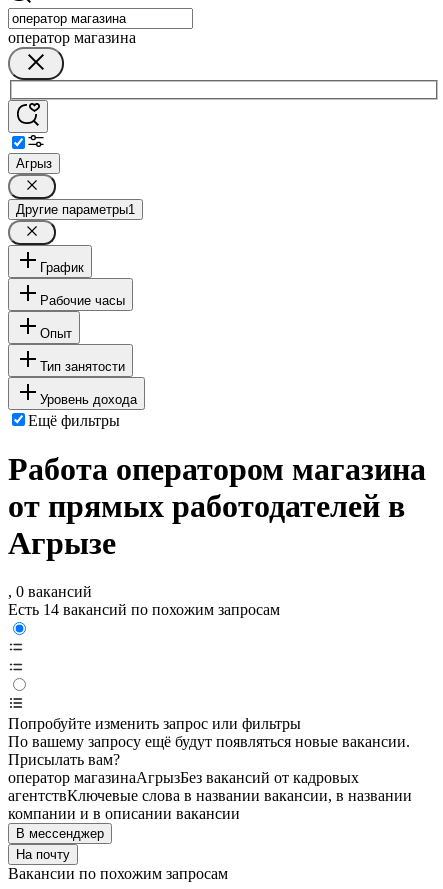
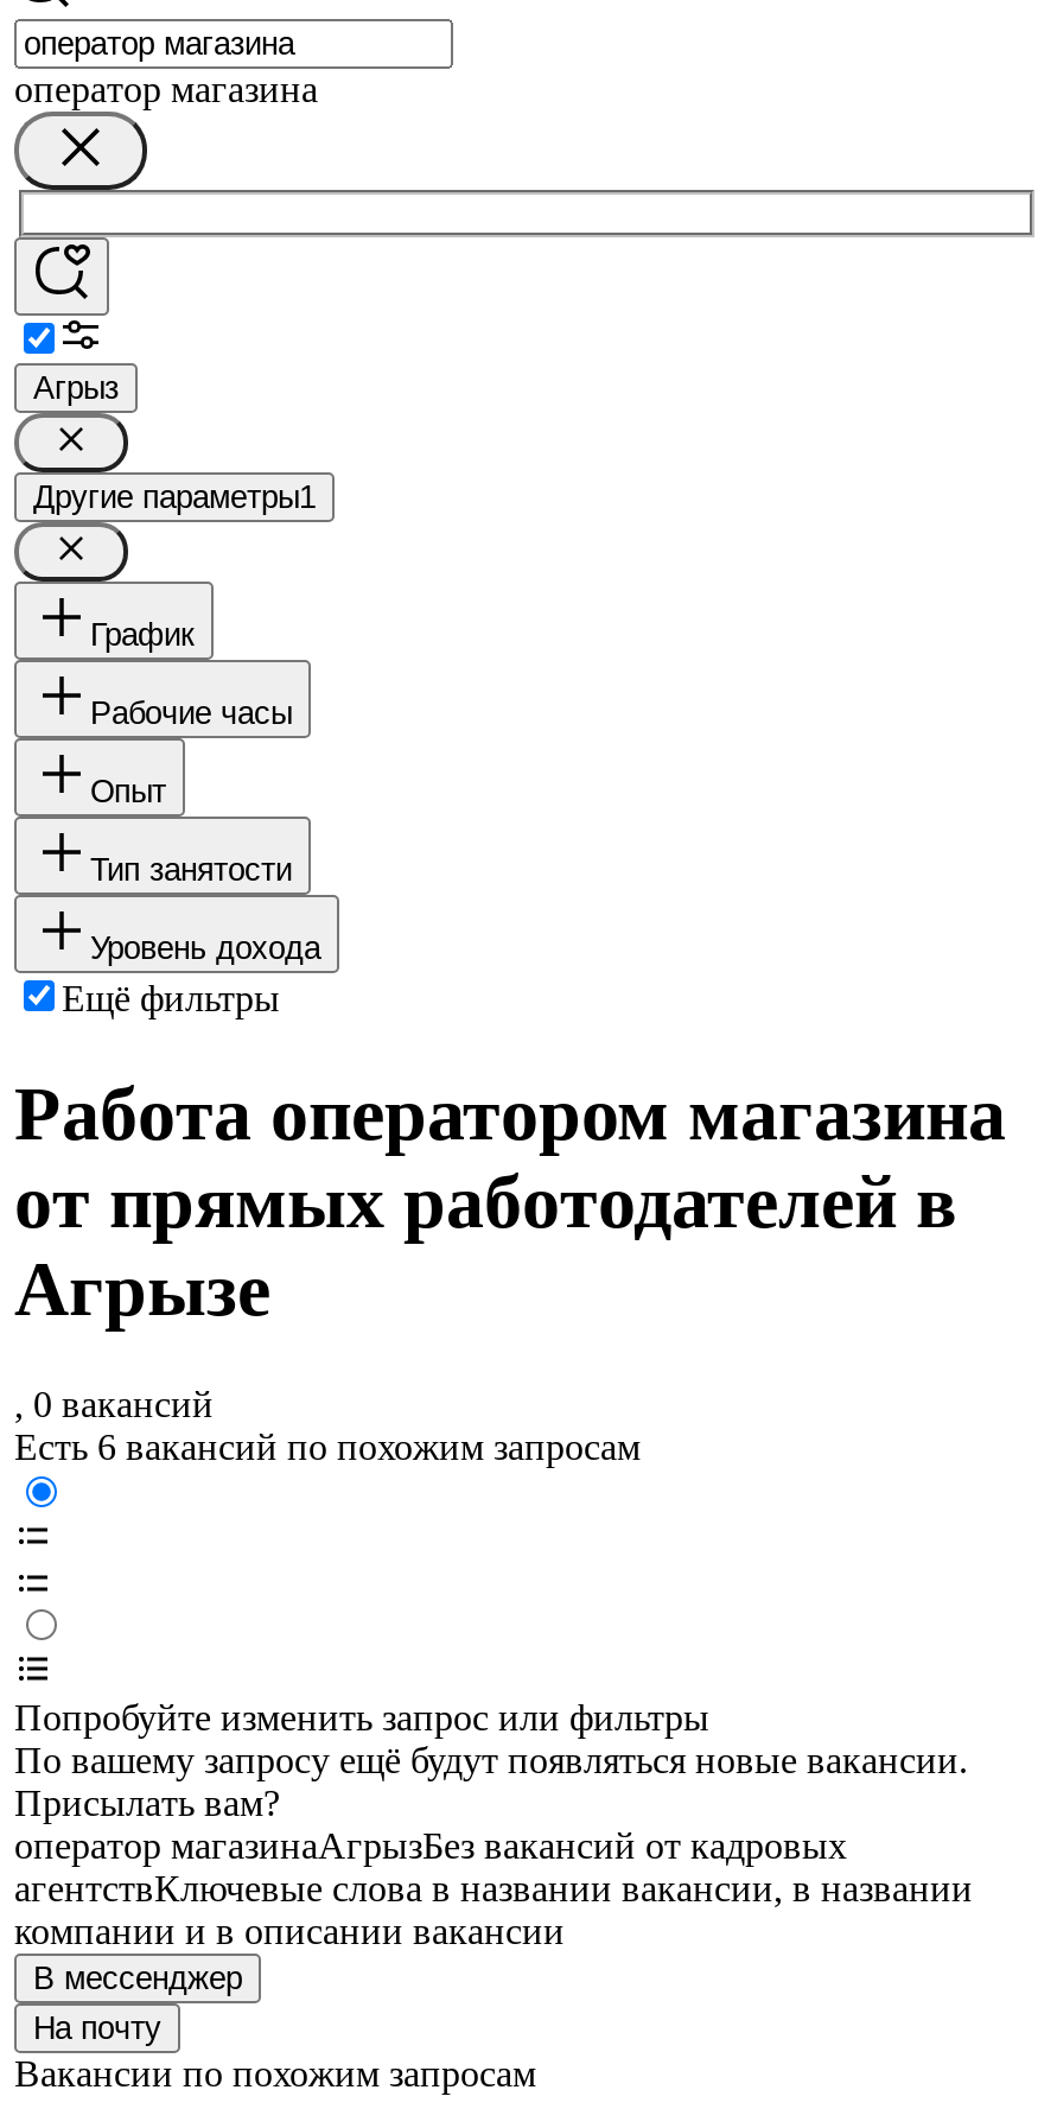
- Есть 14 вакансий по похожим запросам
+ Есть 6 вакансий по похожим запросам
